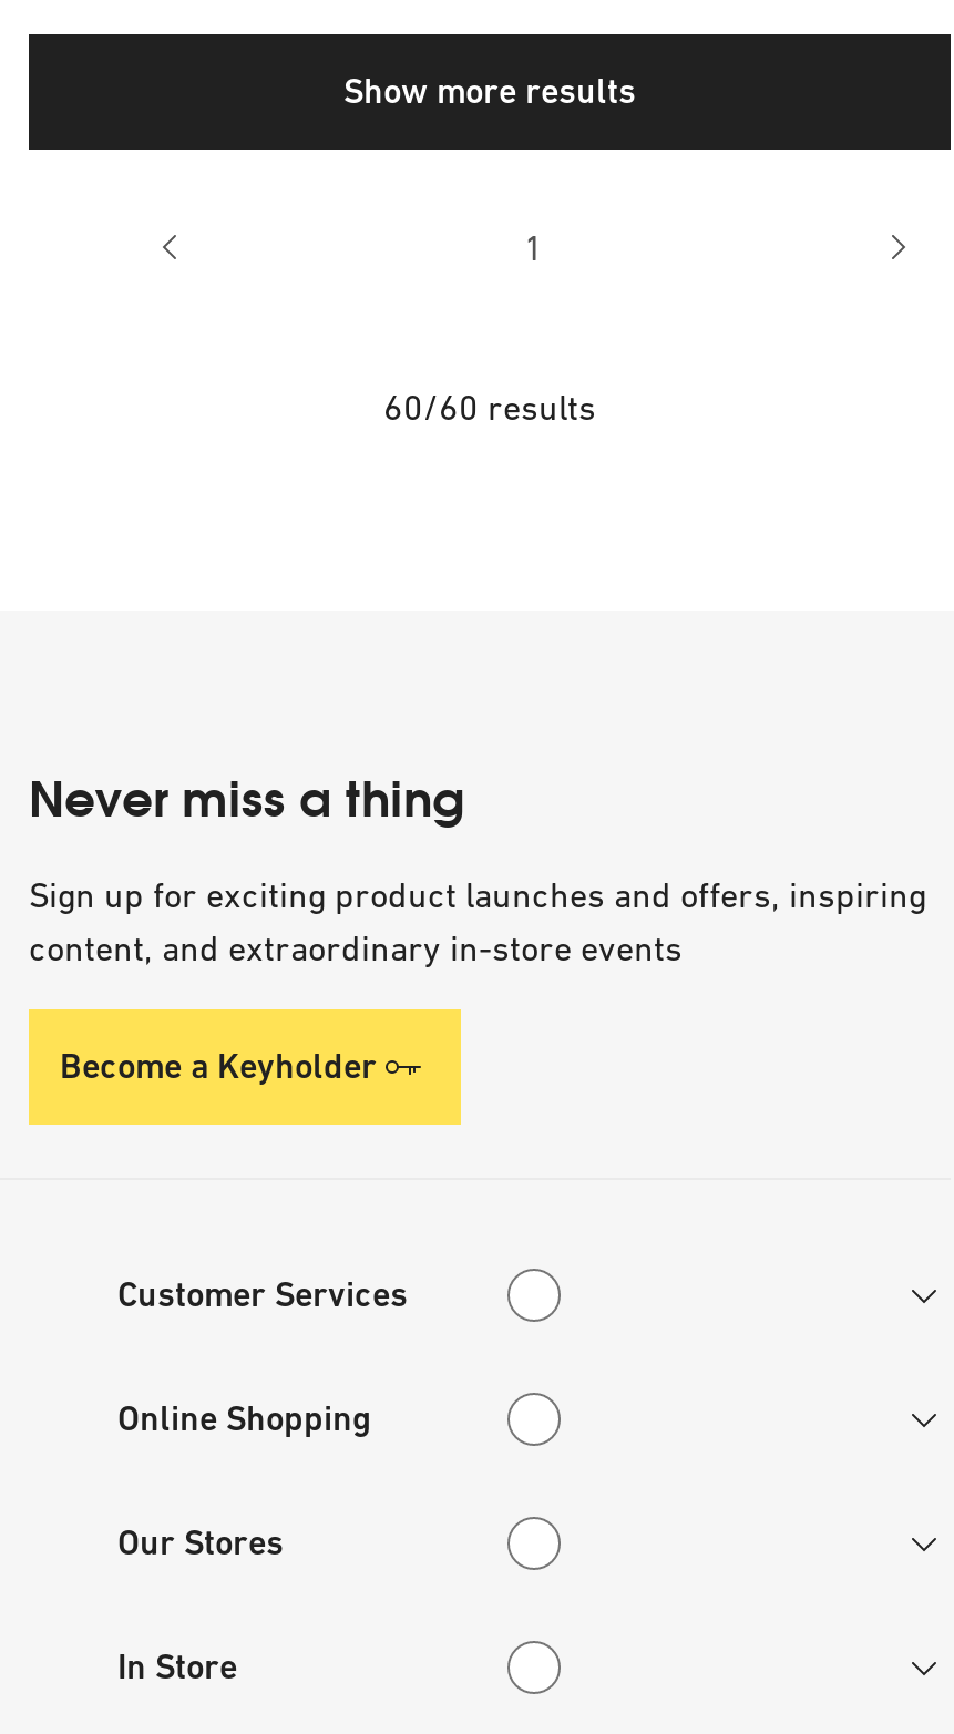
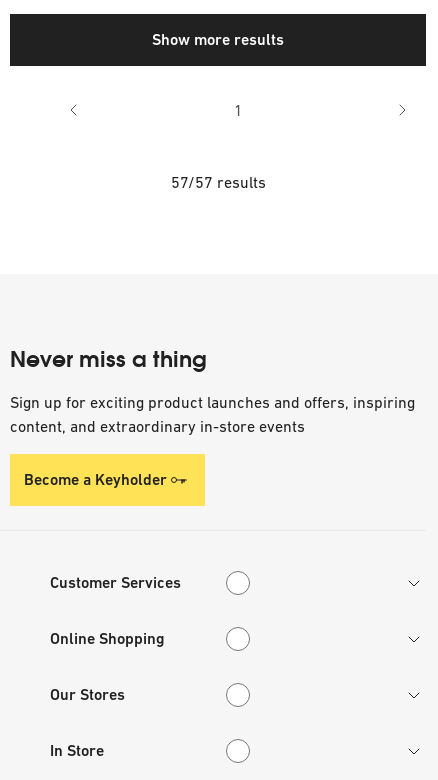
- 60/60 results
+ 57/57 results
